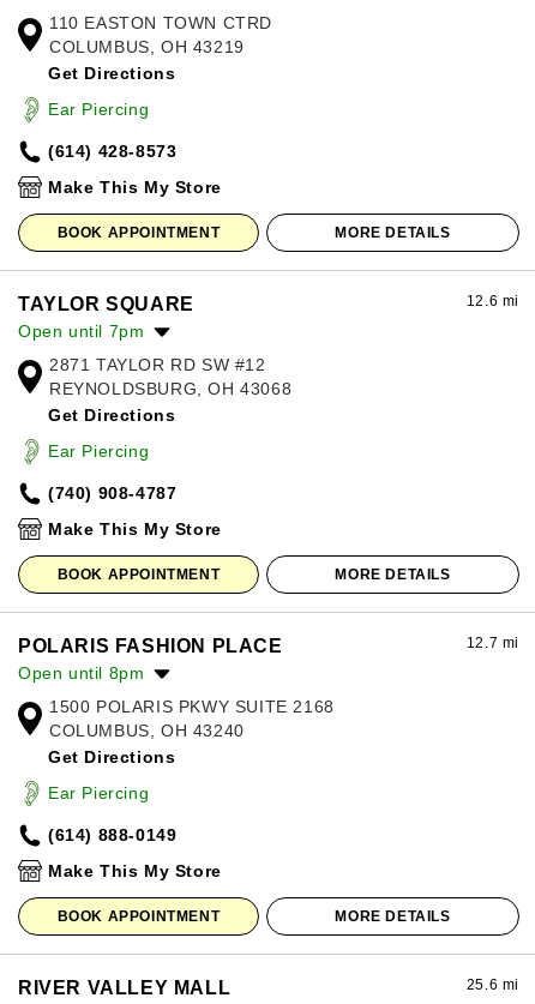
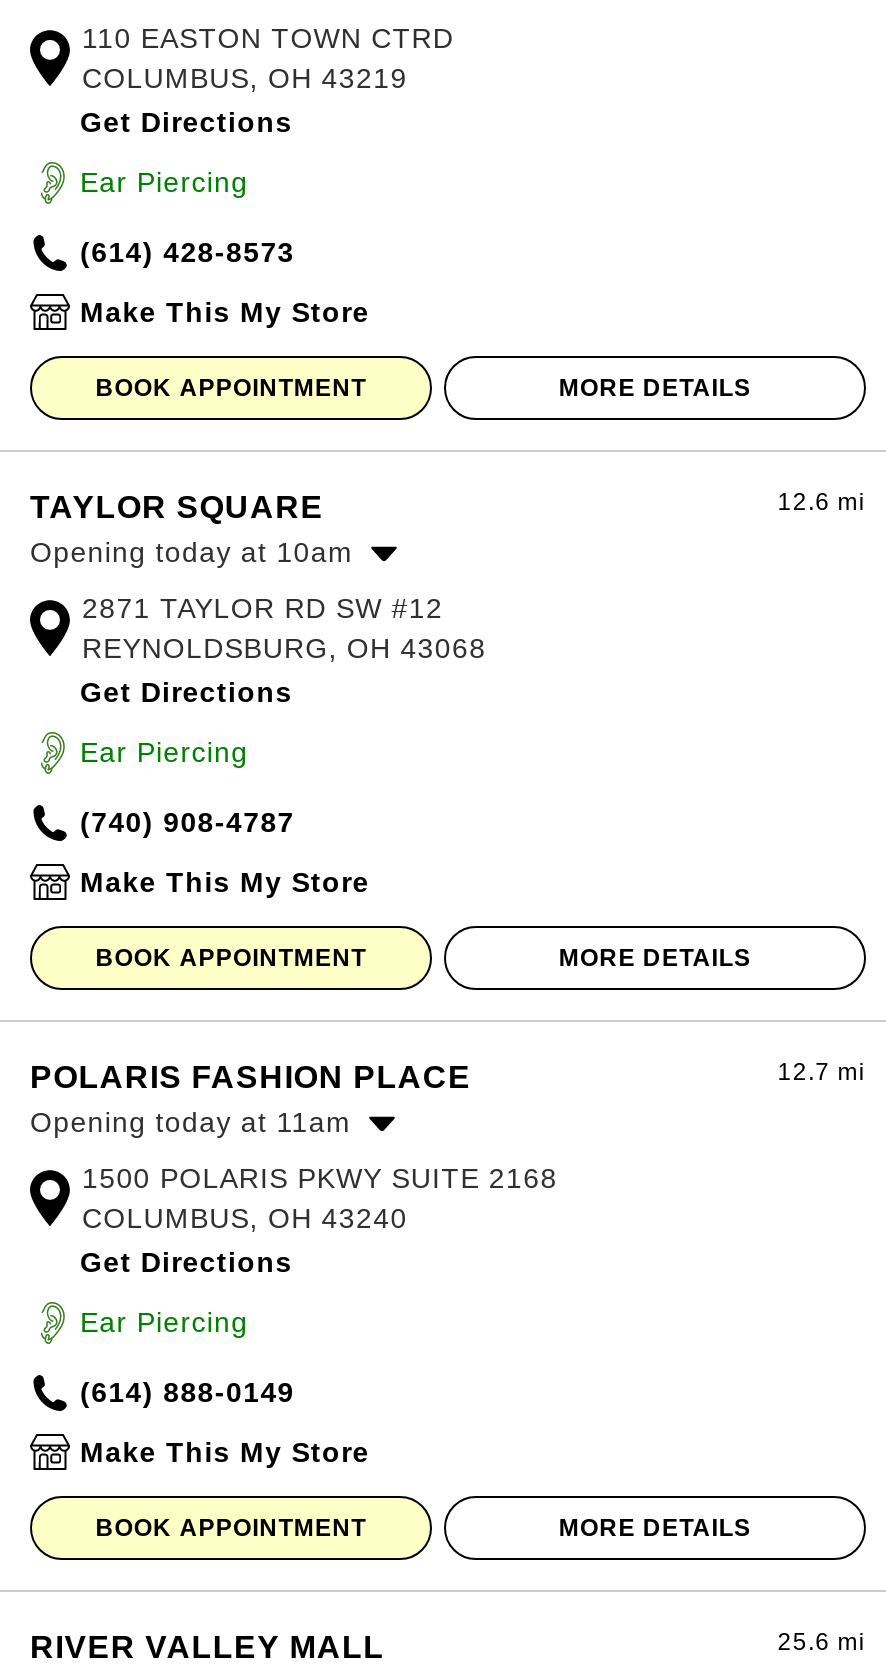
- Open until 7pm
+ Opening today at 10am

- Open until 8pm
+ Opening today at 11am
